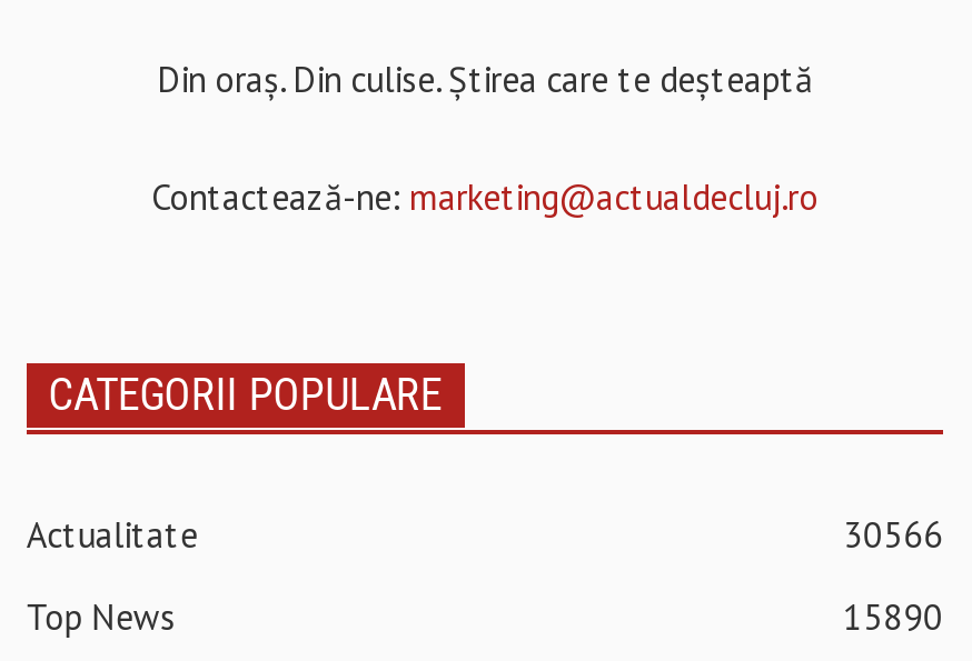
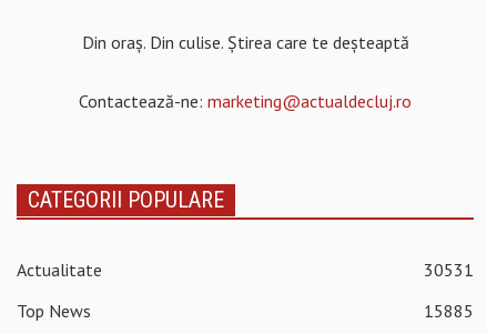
- 30566
+ 30531

- 15890
+ 15885
